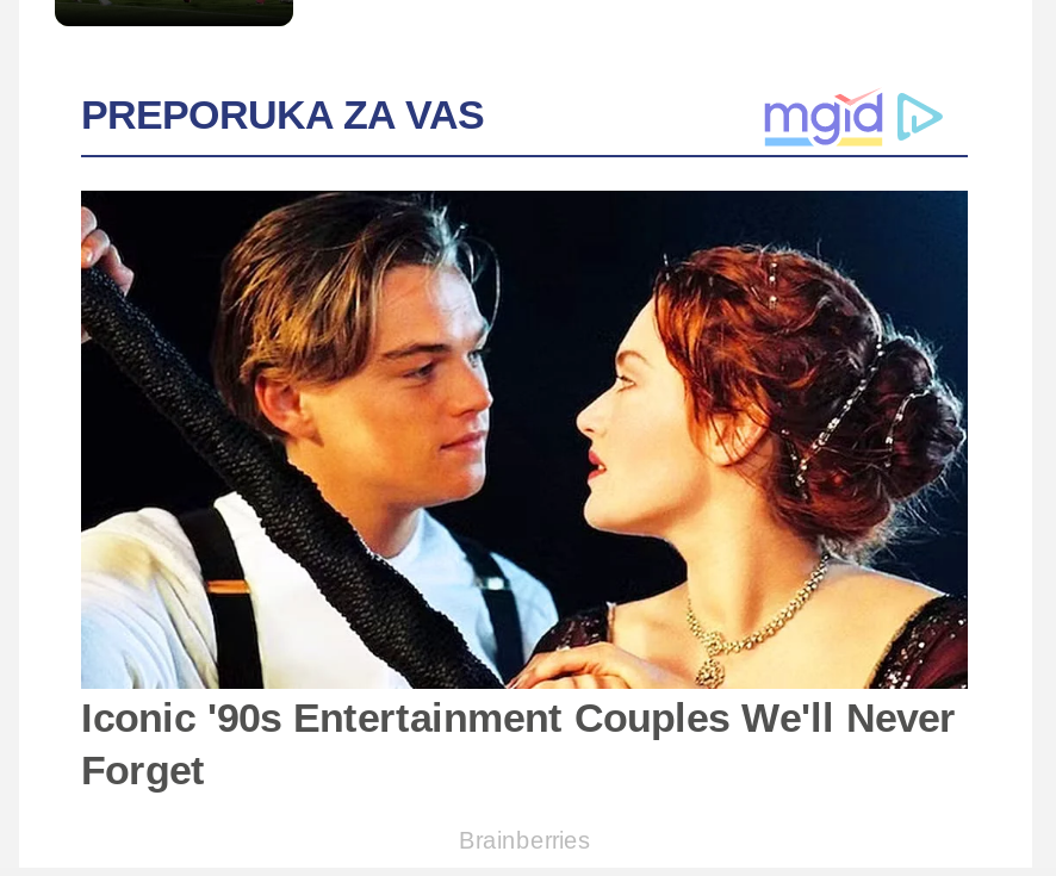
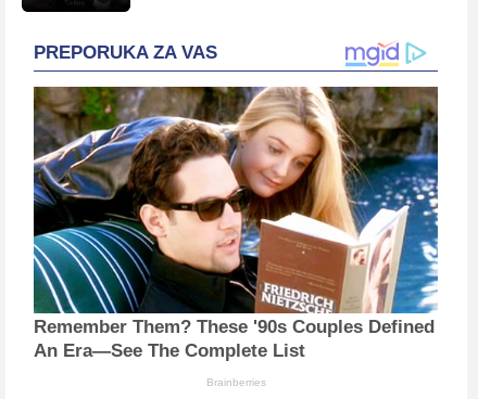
- [image]
- Iconic '90s Entertainment Couples We'll Never
- Forget
+ [image]
+ Remember Them? These '90s Couples Defined
+ An Era—See The Complete List
